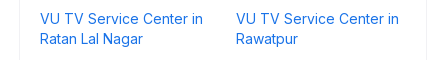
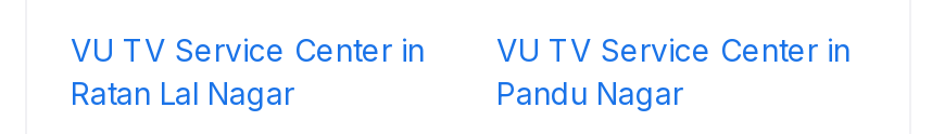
- Rawatpur
+ Pandu Nagar
